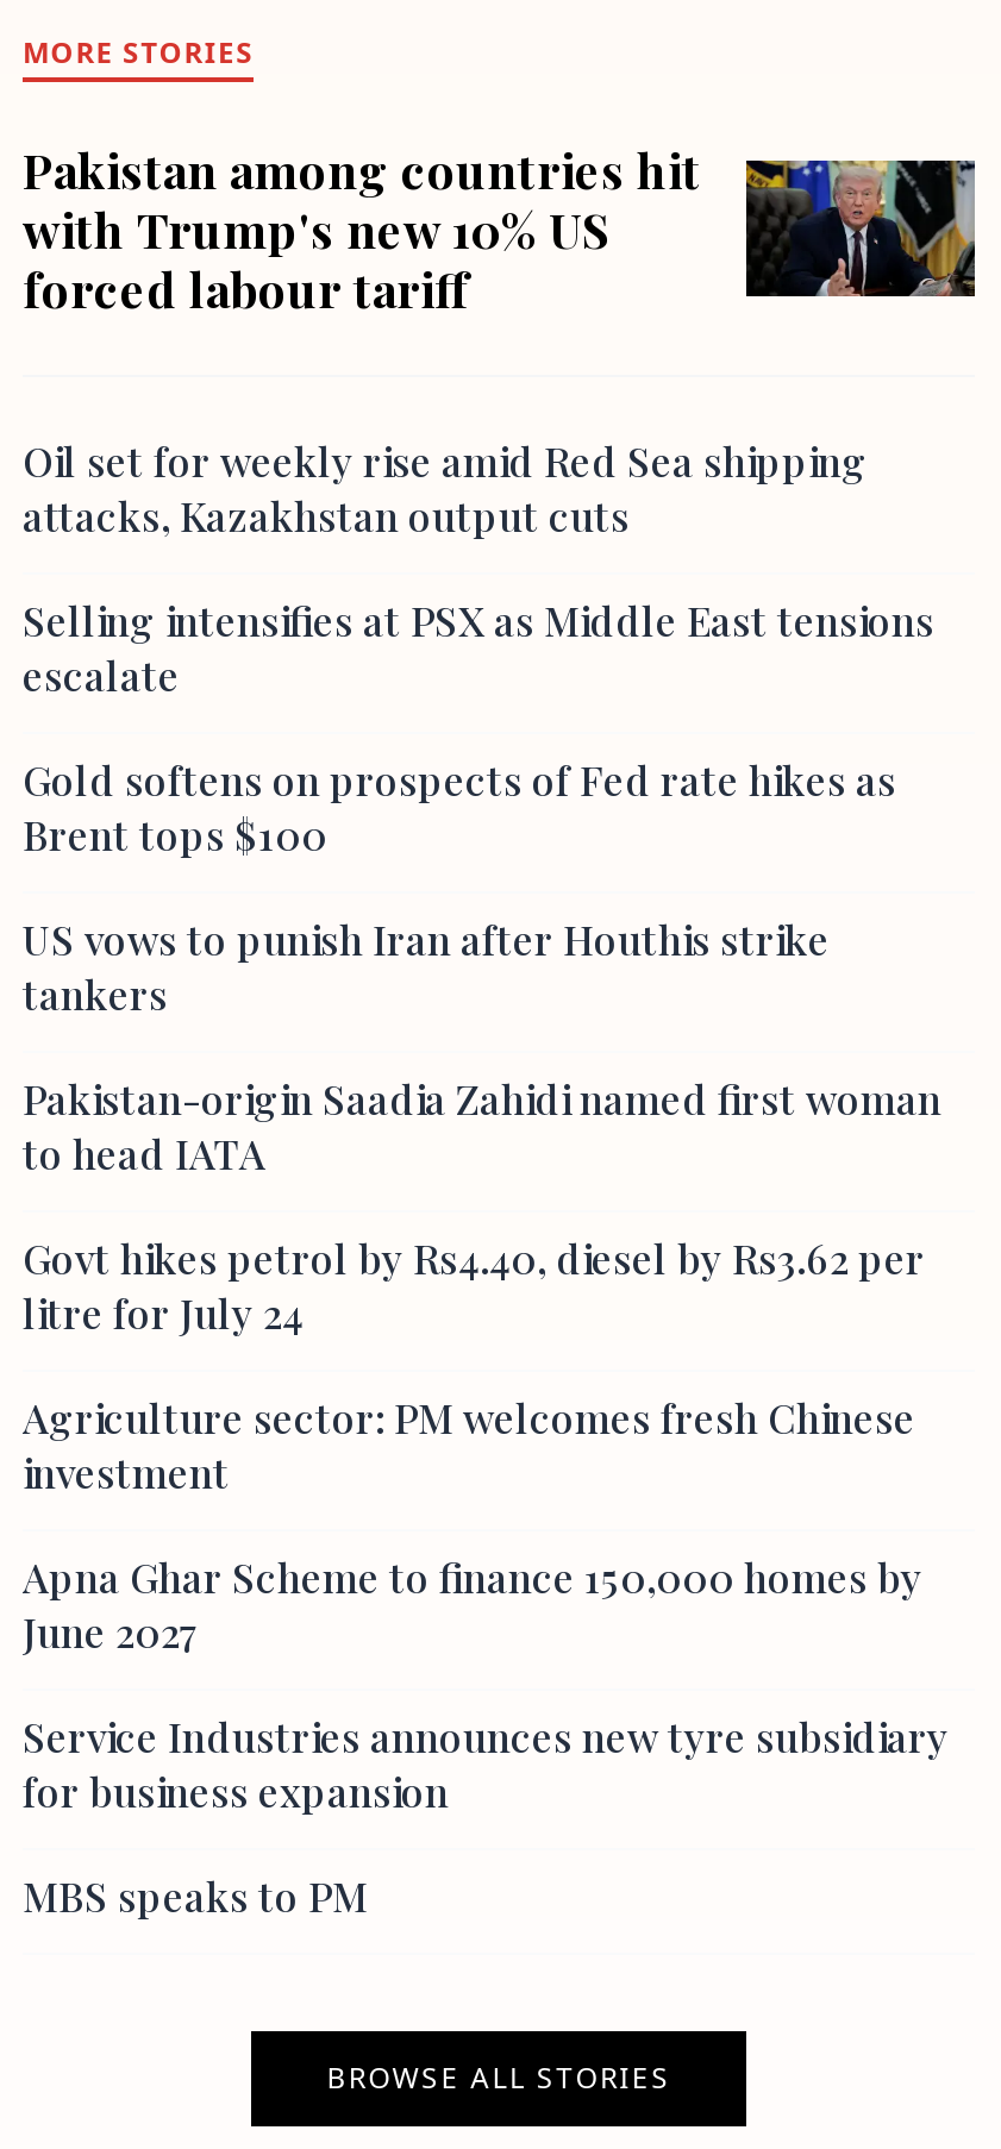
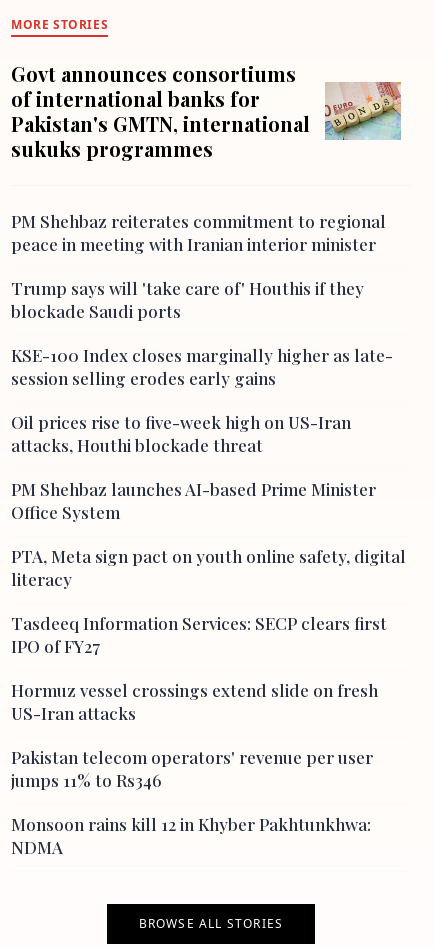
- [image]
- Pakistan among countries hit
- with Trump's new 10% US
- forced labour tariff
+ [image]
+ Govt announces consortiums
+ of international banks for
+ Pakistan's GMTN, international
+ sukuks programmes

- Oil set for weekly rise amid Red Sea shipping
- attacks, Kazakhstan output cuts
+ PM Shehbaz reiterates commitment to regional
+ peace in meeting with Iranian interior minister

- Selling intensifies at PSX as Middle East tensions
- escalate
+ Trump says will 'take care of' Houthis if they
+ blockade Saudi ports

- Gold softens on prospects of Fed rate hikes as
- Brent tops $100
+ KSE-100 Index closes marginally higher as late-
+ session selling erodes early gains

- US vows to punish Iran after Houthis strike
- tankers
+ Oil prices rise to five-week high on US-Iran
+ attacks, Houthi blockade threat

- Pakistan-origin Saadia Zahidi named first woman
- to head IATA
+ PM Shehbaz launches AI-based Prime Minister
+ Office System

- Govt hikes petrol by Rs4.40, diesel by Rs3.62 per
- litre for July 24
+ PTA, Meta sign pact on youth online safety, digital
+ literacy

- Agriculture sector: PM welcomes fresh Chinese
- investment
+ Tasdeeq Information Services: SECP clears first
+ IPO of FY27

- Apna Ghar Scheme to finance 150,000 homes by
- June 2027
+ Hormuz vessel crossings extend slide on fresh
+ US-Iran attacks

- Service Industries announces new tyre subsidiary
- for business expansion
+ Pakistan telecom operators' revenue per user
+ jumps 11% to Rs346

- MBS speaks to PM
+ Monsoon rains kill 12 in Khyber Pakhtunkhwa:
+ NDMA
